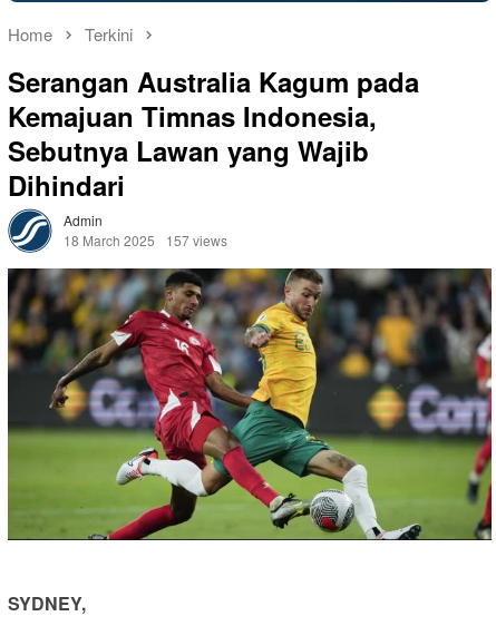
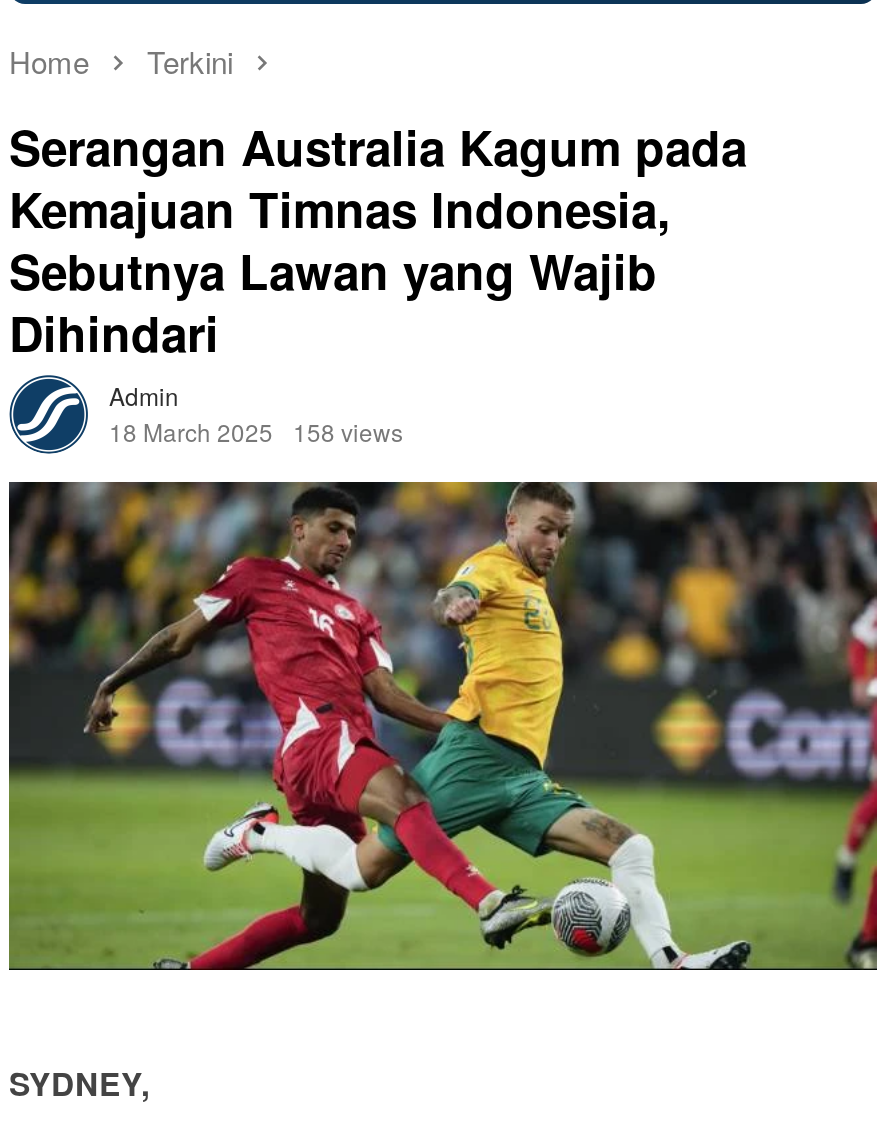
- 18 March 2025 157 views
+ 18 March 2025 158 views
